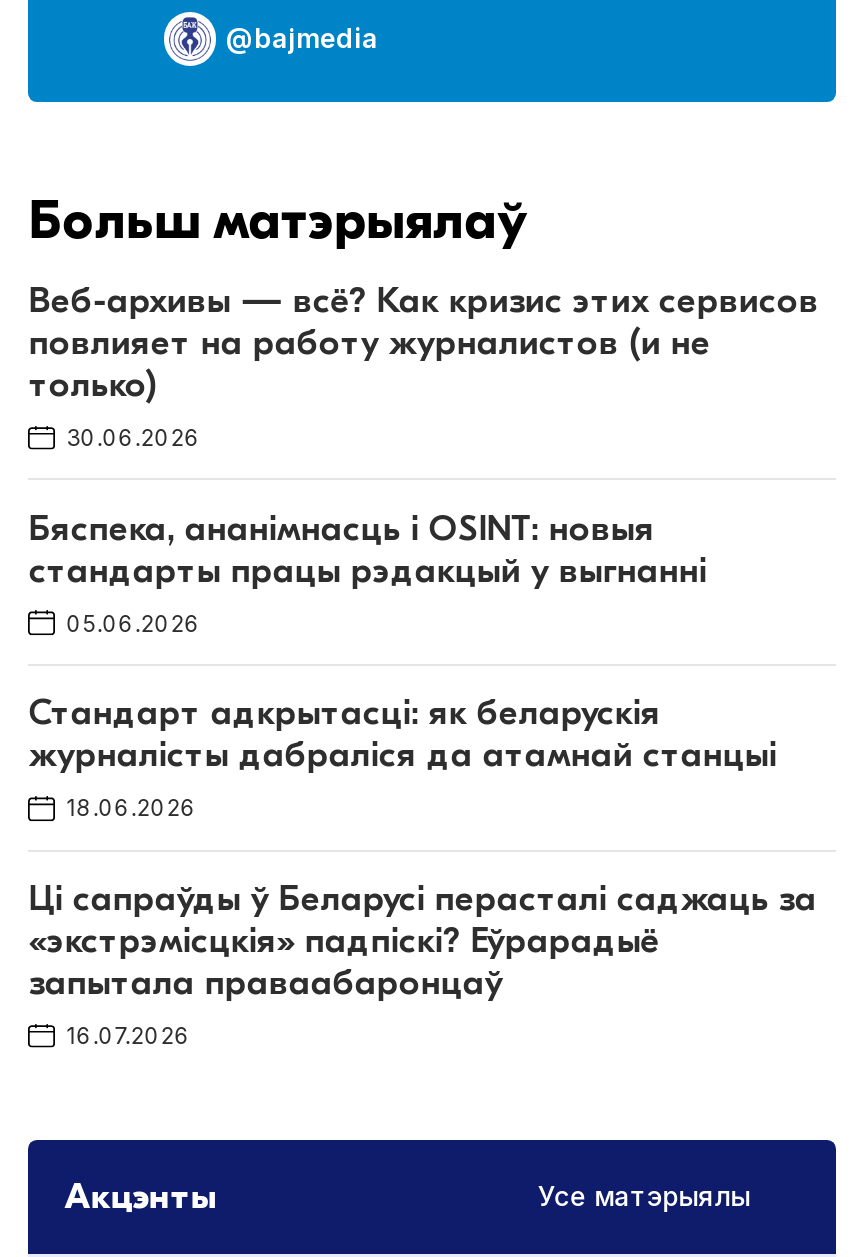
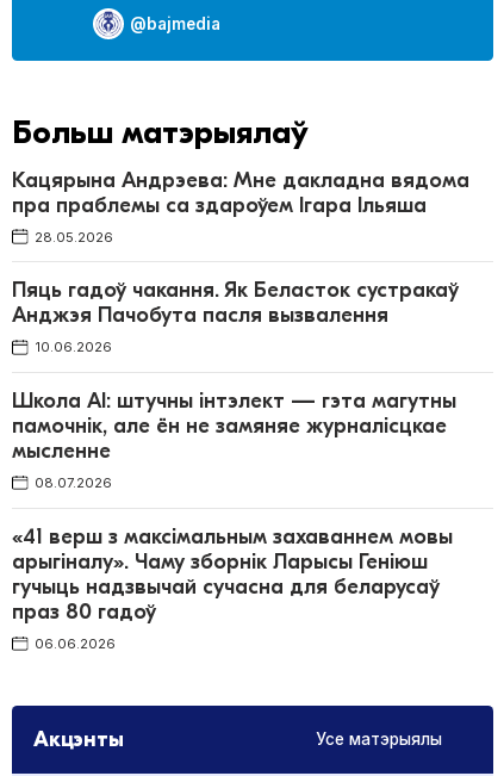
- Веб-архивы — всё? Как кризис этих сервисов
- повлияет на работу журналистов (и не
- только)
- 30.06.2026
+ Кацярына Андрэева: Мне дакладна вядома
+ пра праблемы са здароўем Ігара Ільяша
+ 28.05.2026

- Бяспека, ананімнасць і OSINT: новыя
- стандарты працы рэдакцый у выгнанні
- 05.06.2026
+ Пяць гадоў чакання. Як Беласток сустракаў
+ Анджэя Пачобута пасля вызвалення
+ 10.06.2026

- Стандарт адкрытасці: як беларускія
- журналісты дабраліся да атамнай станцыі
- 18.06.2026
+ Школа AI: штучны інтэлект — гэта магутны
+ памочнік, але ён не замяняе журналісцкае
+ мысленне
+ 08.07.2026

- Ці сапраўды ў Беларусі перасталі саджаць за
- «экстрэмісцкія» падпіскі? Еўрарадыё
- запытала праваабаронцаў
- 16.07.2026
+ «41 верш з максімальным захаваннем мовы
+ арыгіналу». Чаму зборнік Ларысы Геніюш
+ гучыць надзвычай сучасна для беларусаў
+ праз 80 гадоў
+ 06.06.2026
